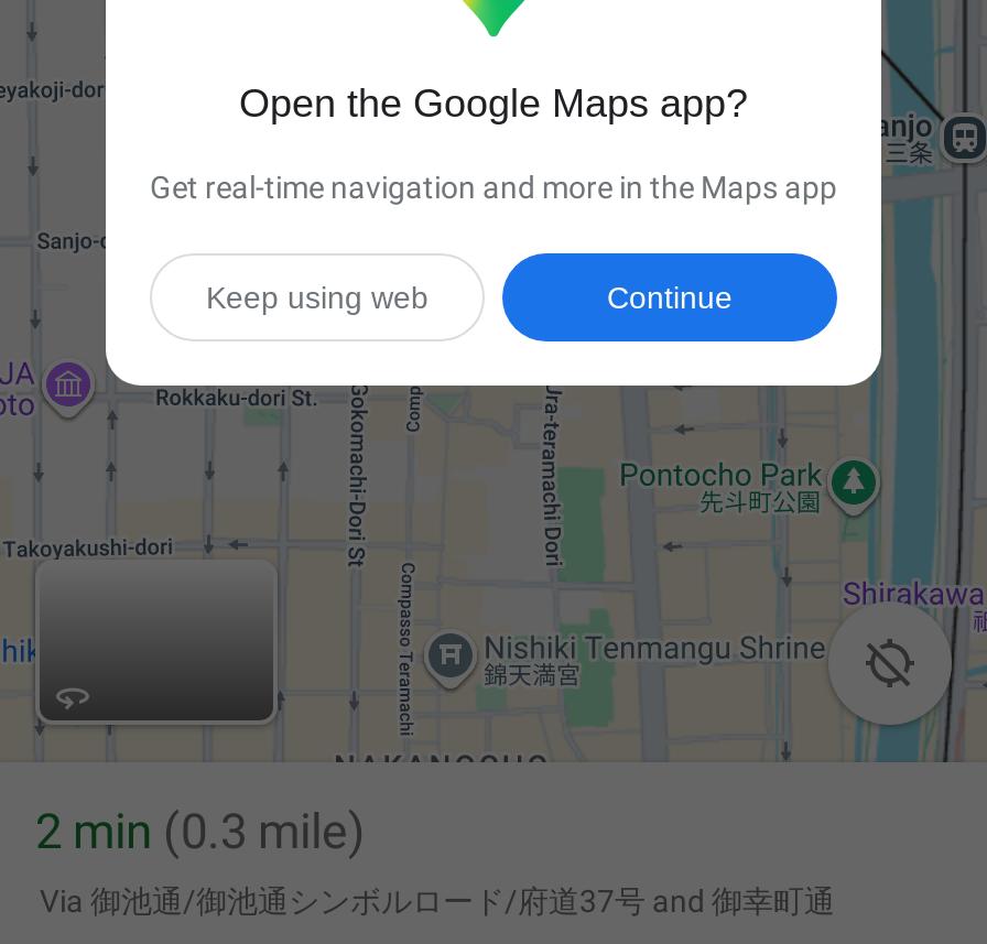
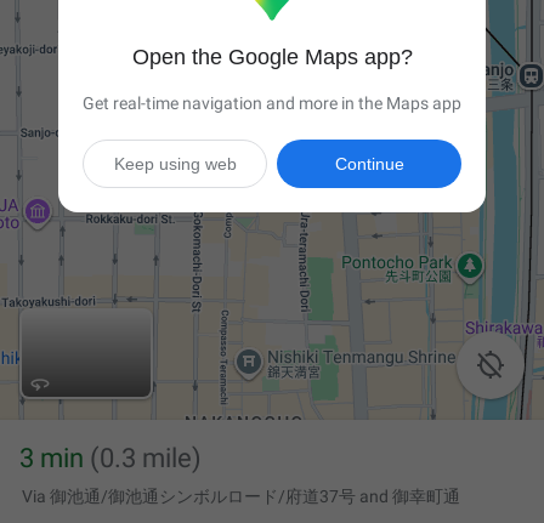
- 2 min (0.3 mile)
+ 3 min (0.3 mile)
